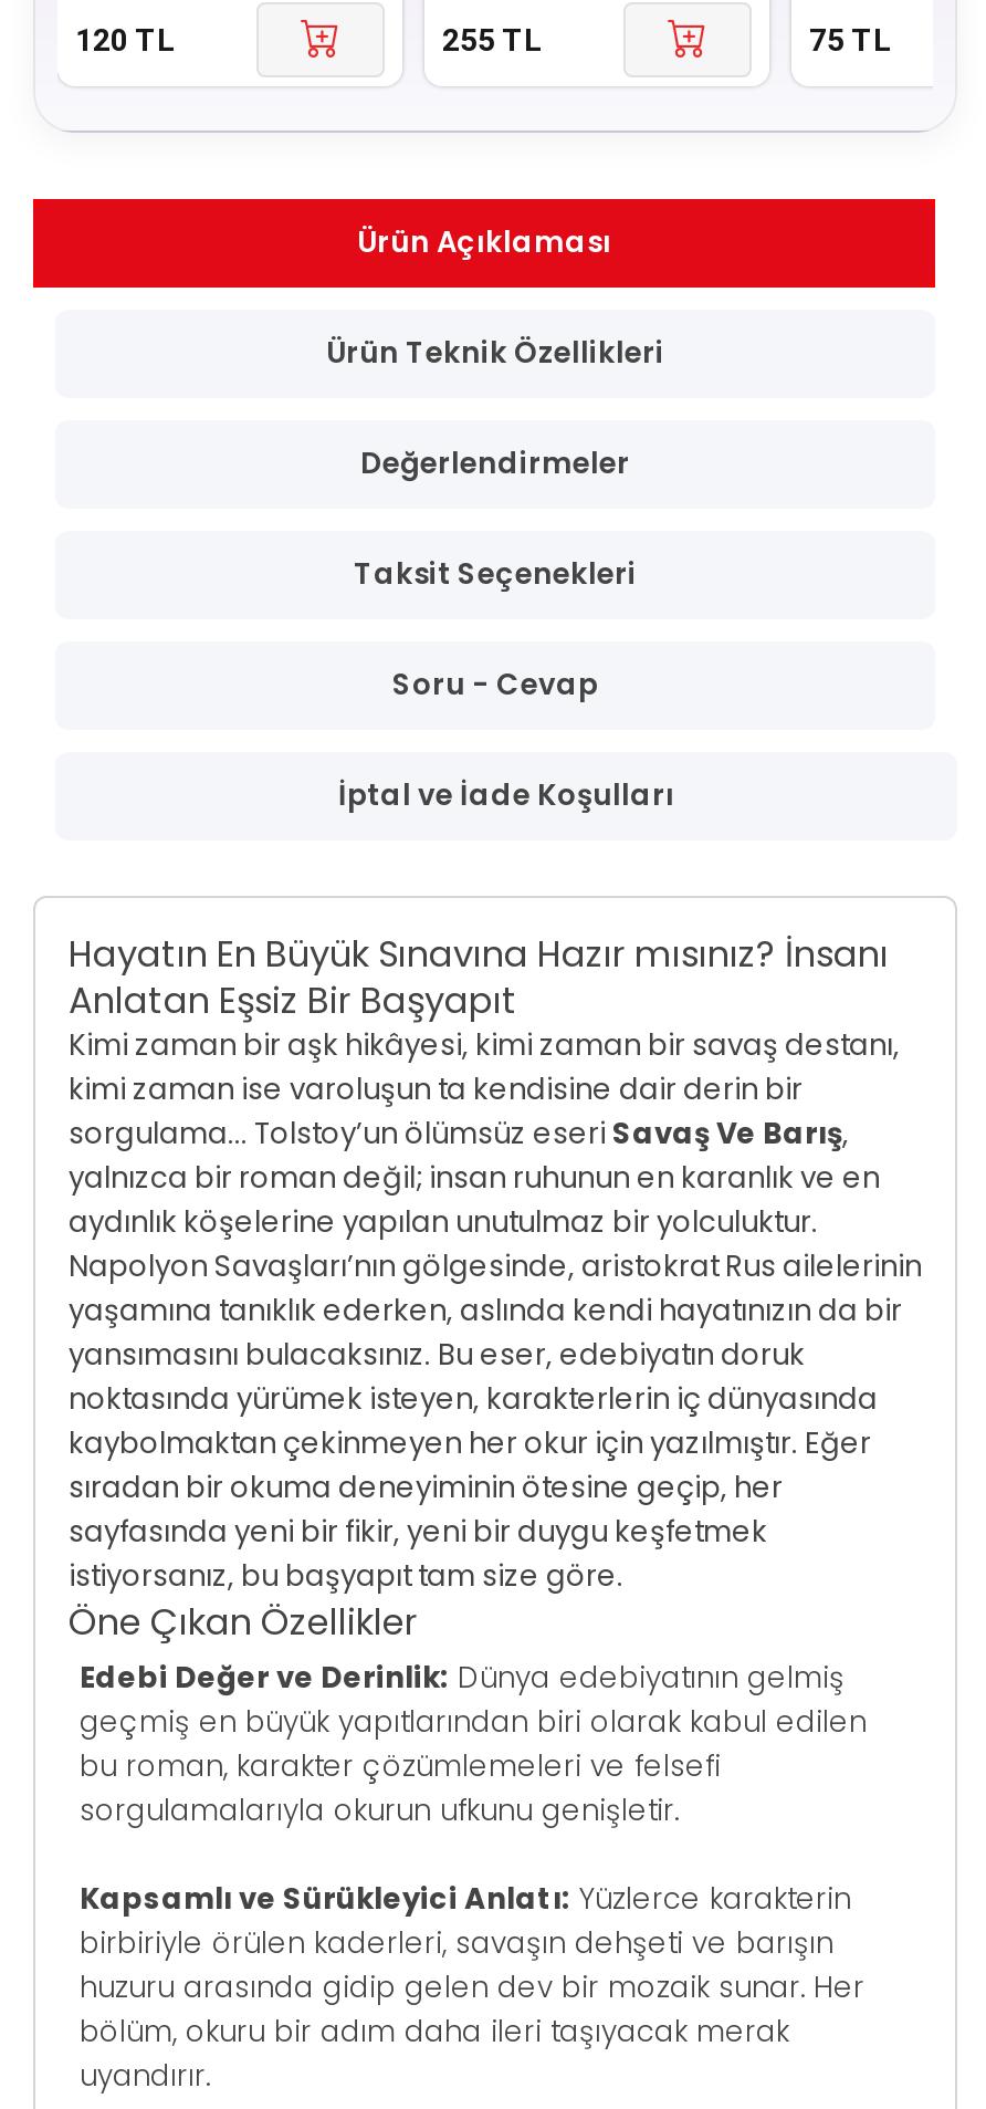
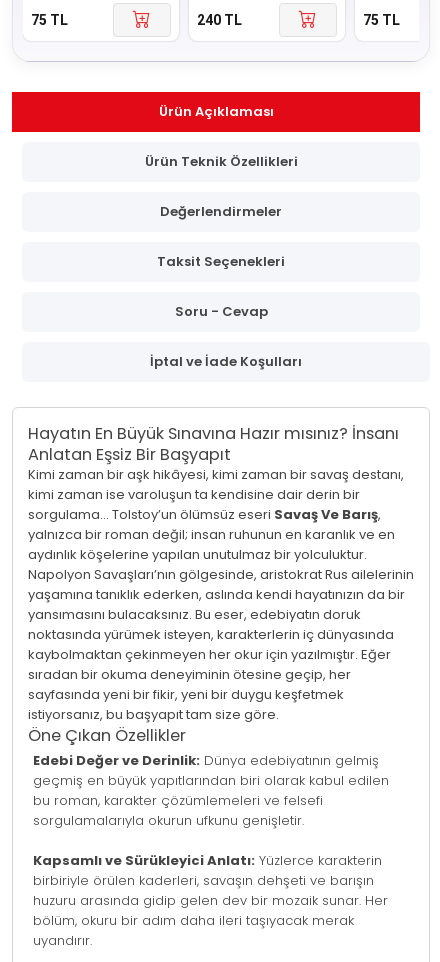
- 120 TL
+ 75 TL

- 255 TL
+ 240 TL
